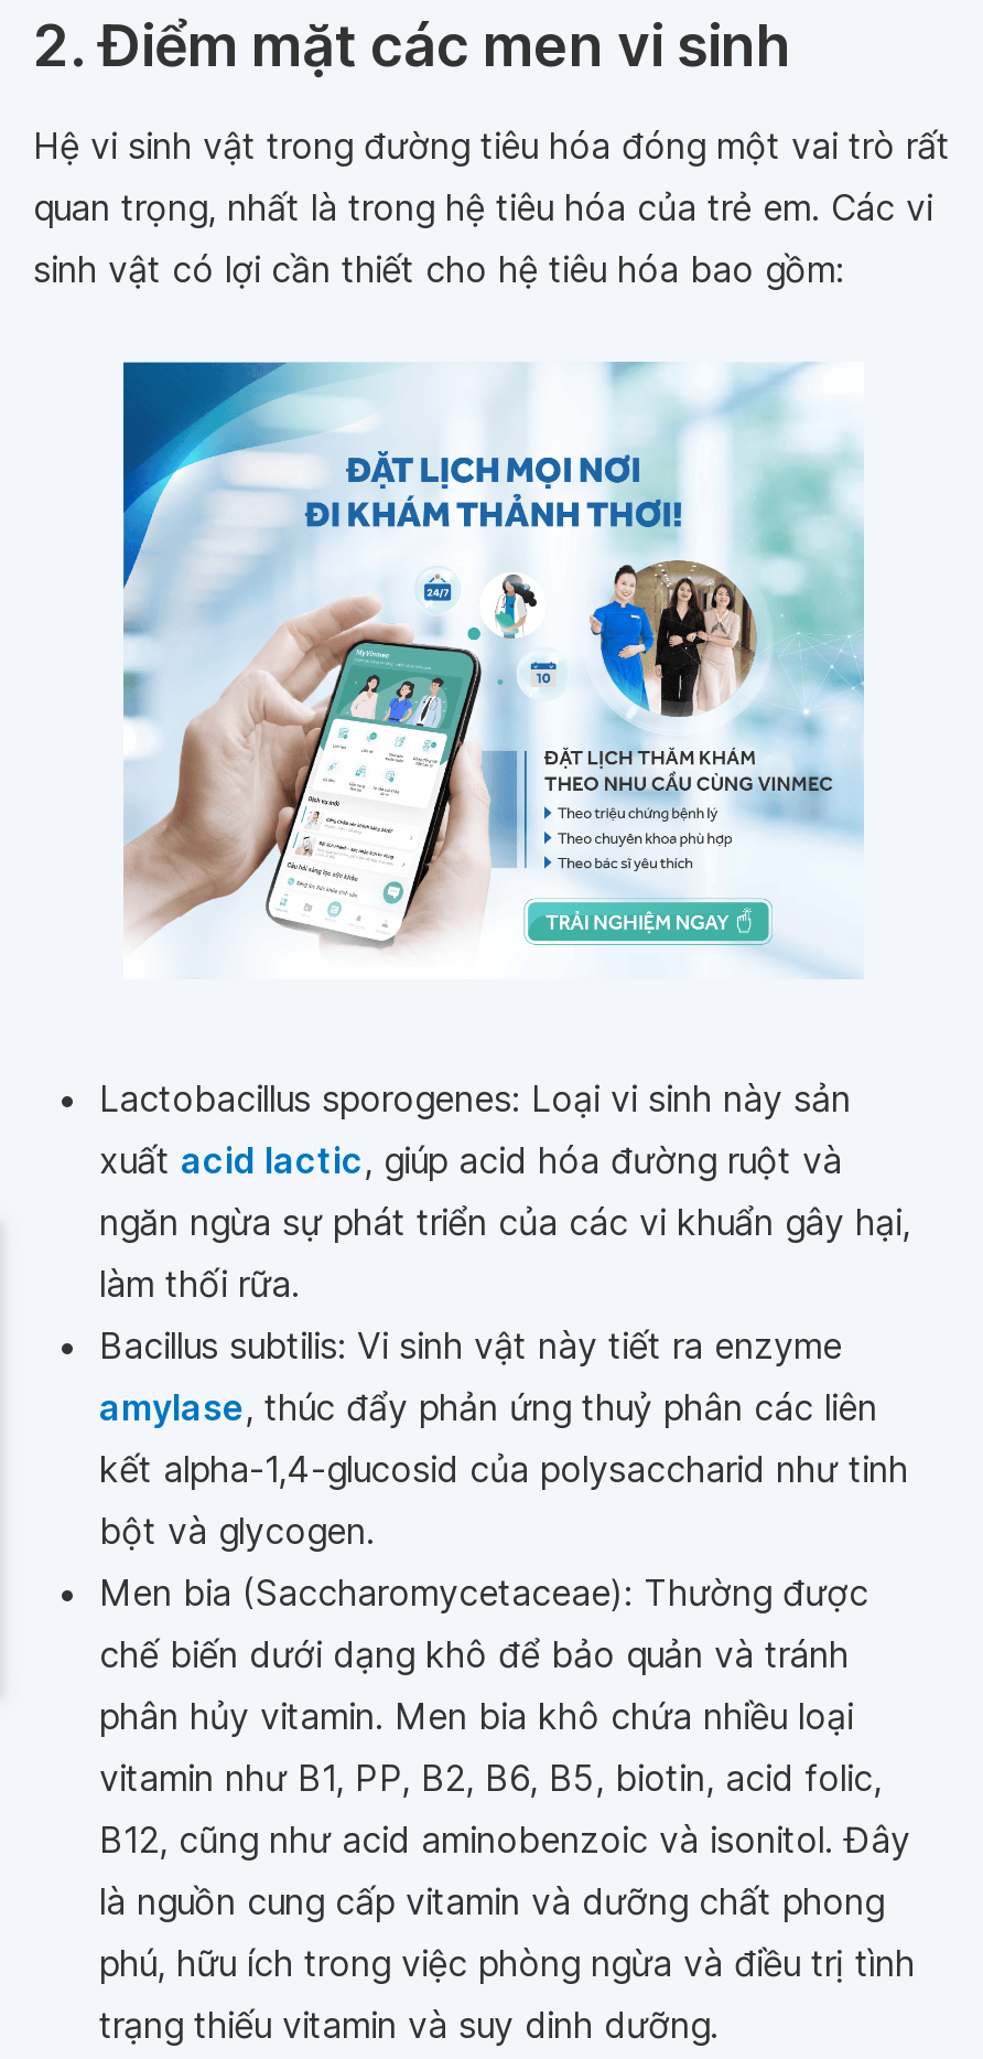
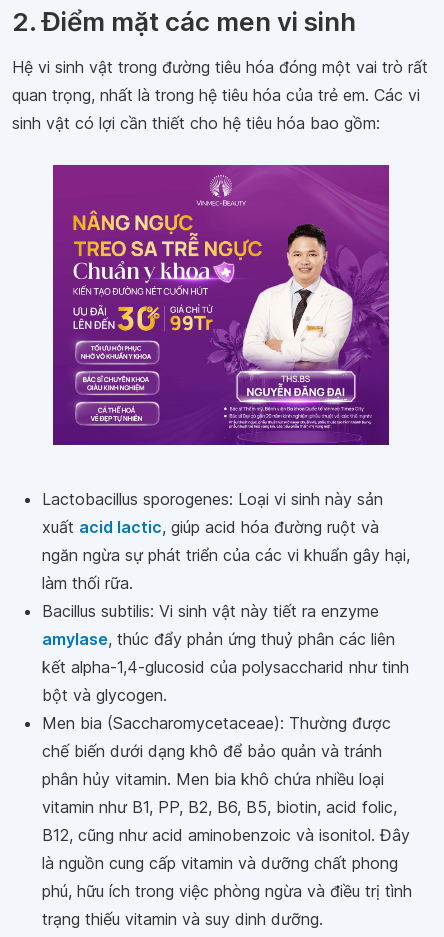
- [image]
+ [image]
